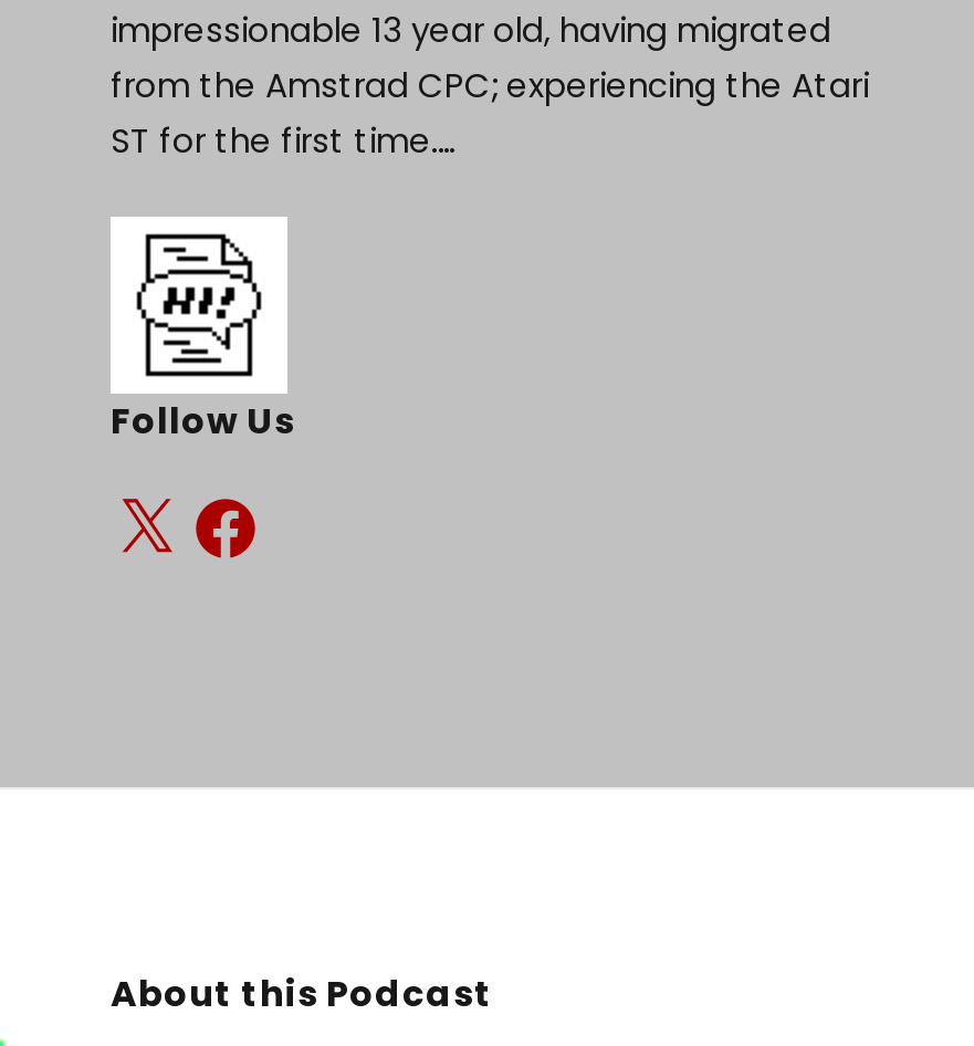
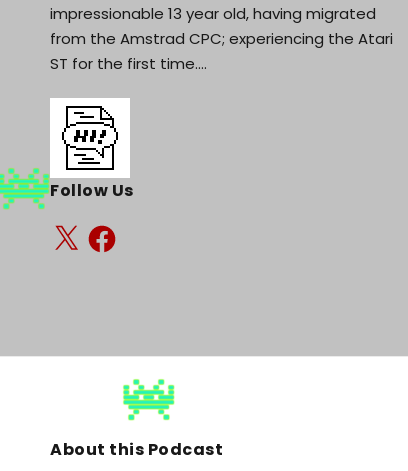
+ [image]

+ [image]
